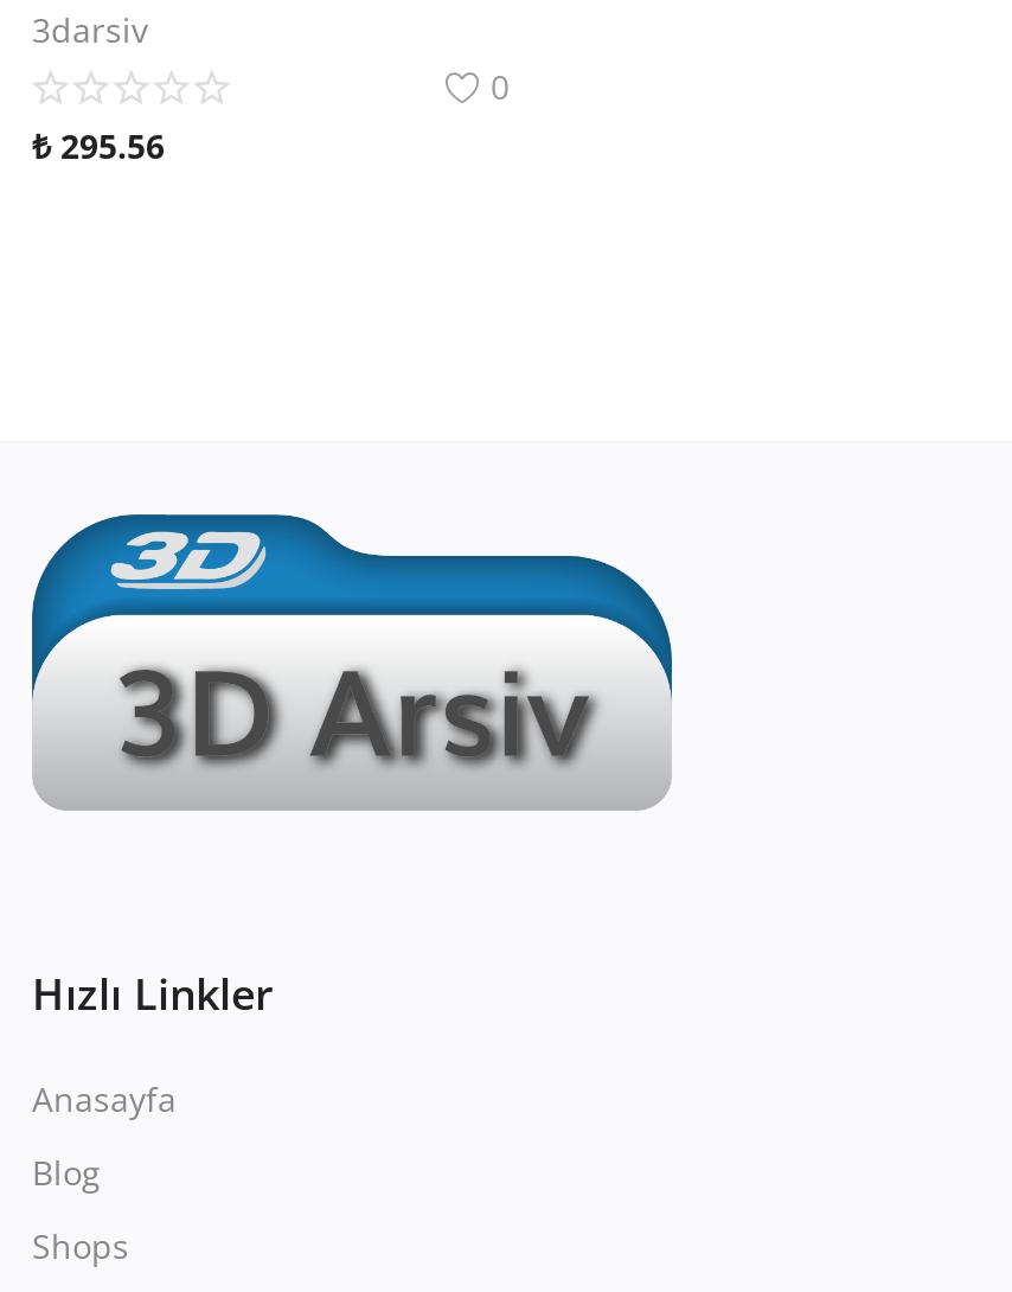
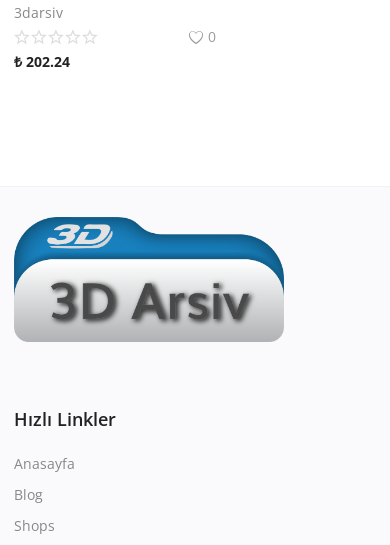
- ₺ 295.56
+ ₺ 202.24
